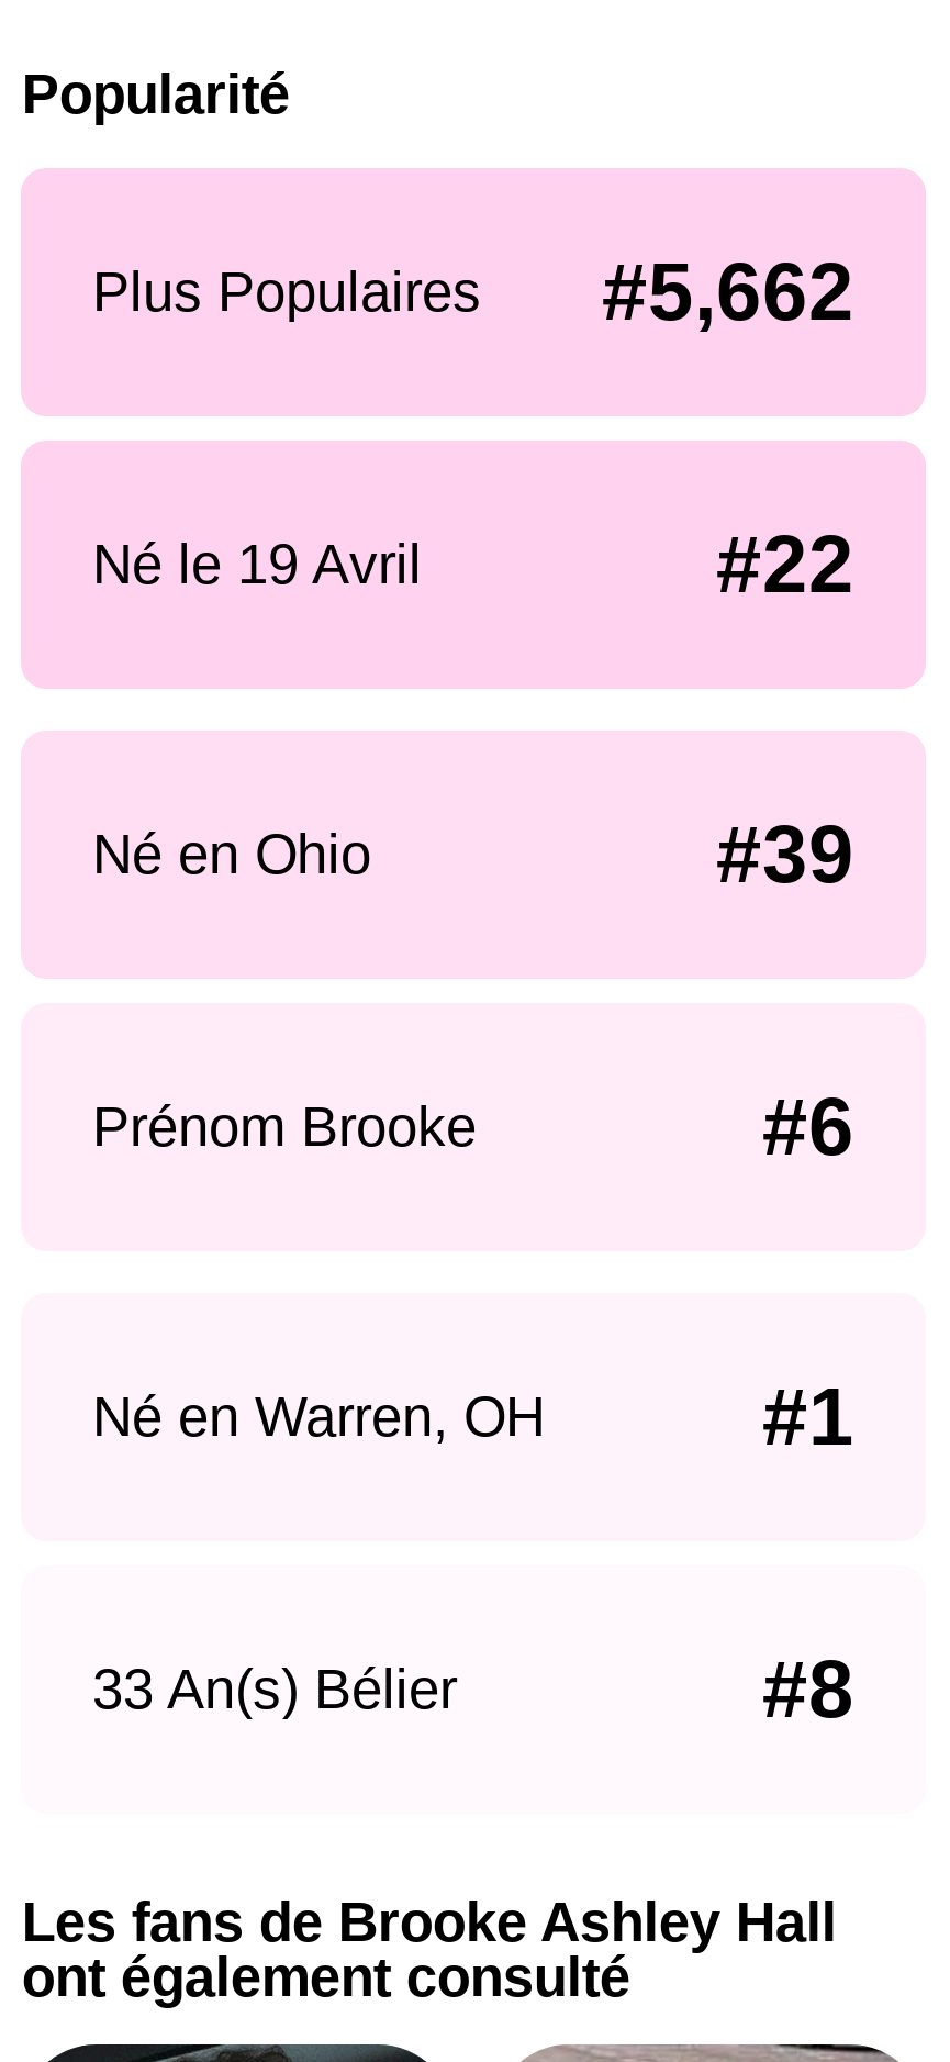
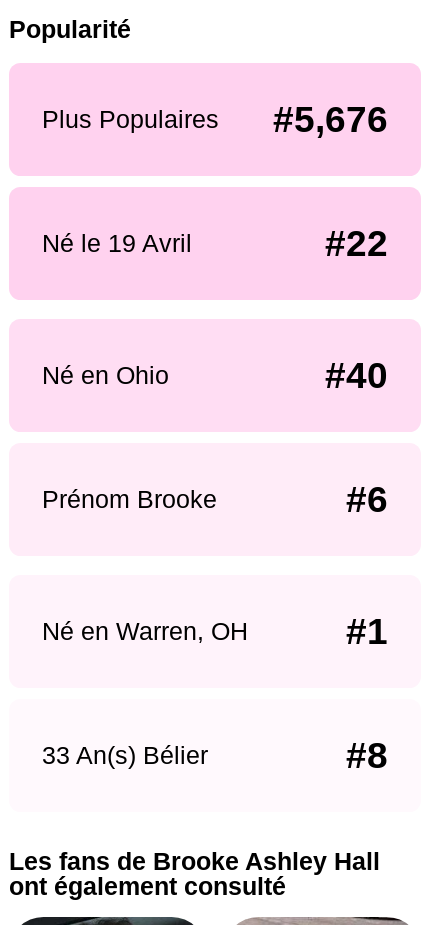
- Plus Populaires #5,662
+ Plus Populaires #5,676

- #39
+ #40
